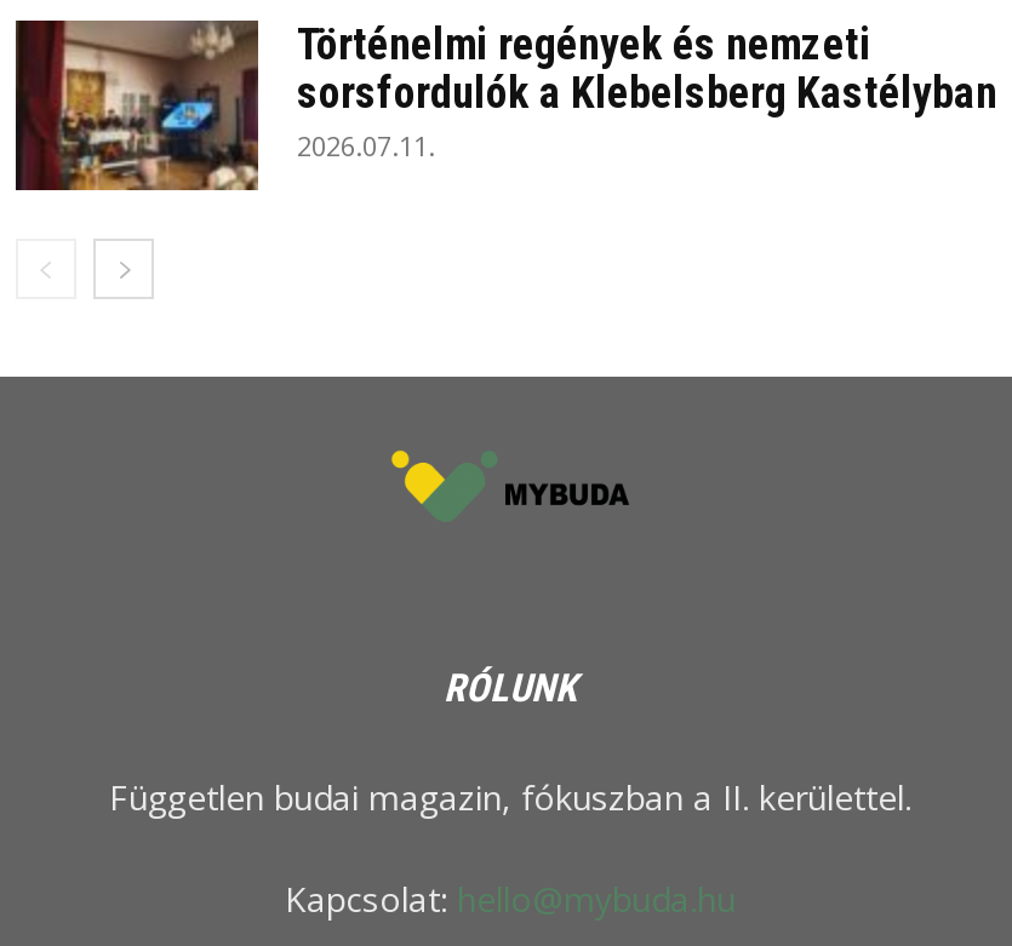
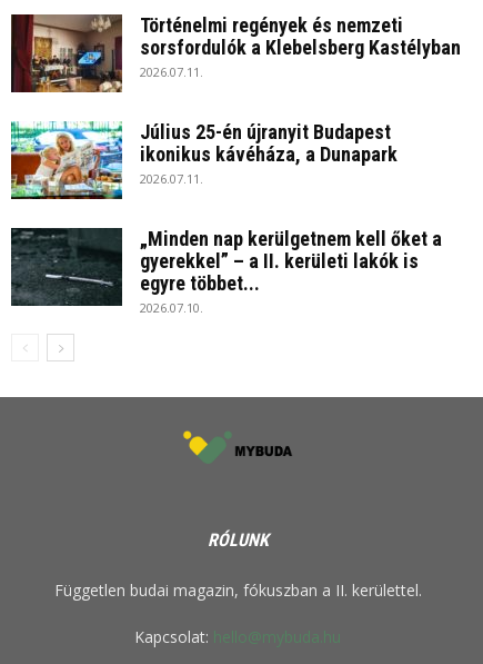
+ [image]
+ Július 25-én újranyit Budapest
+ ikonikus kávéháza, a Dunapark
+ 2026.07.11.
+ „Minden nap kerülgetnem kell őket a
+ gyerekkel” – a II. kerületi lakók is
+ egyre többet...
+ 2026.07.10.

+ [image]
